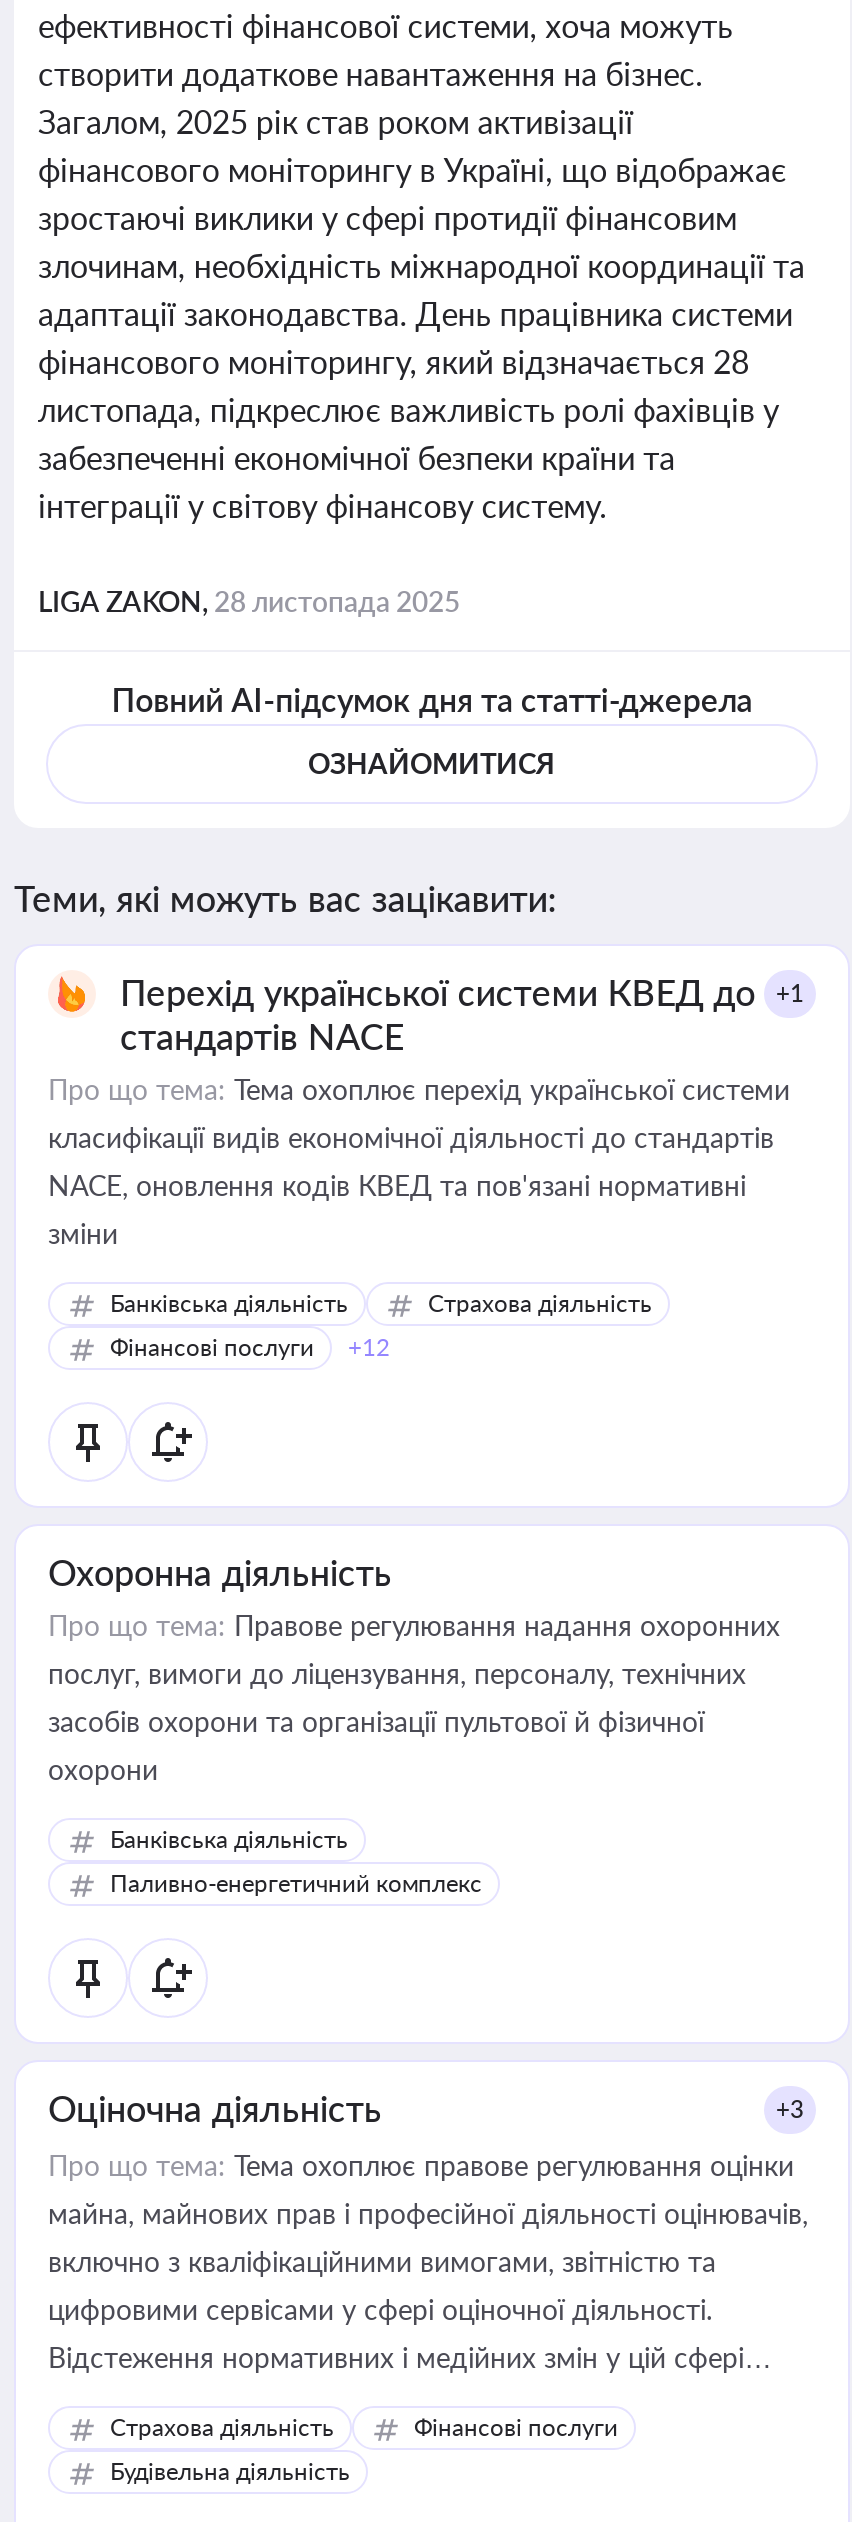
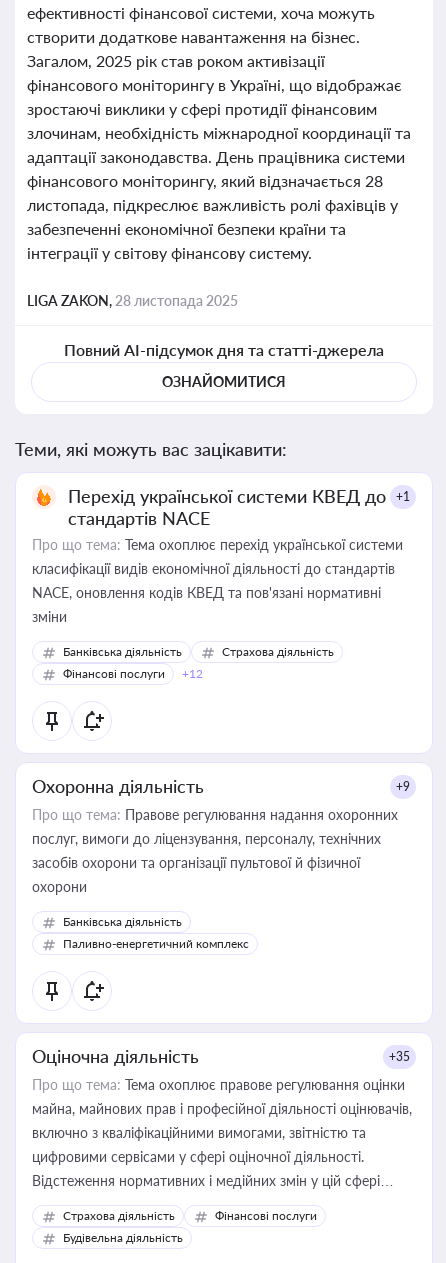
+ +9

- +3
+ +35
